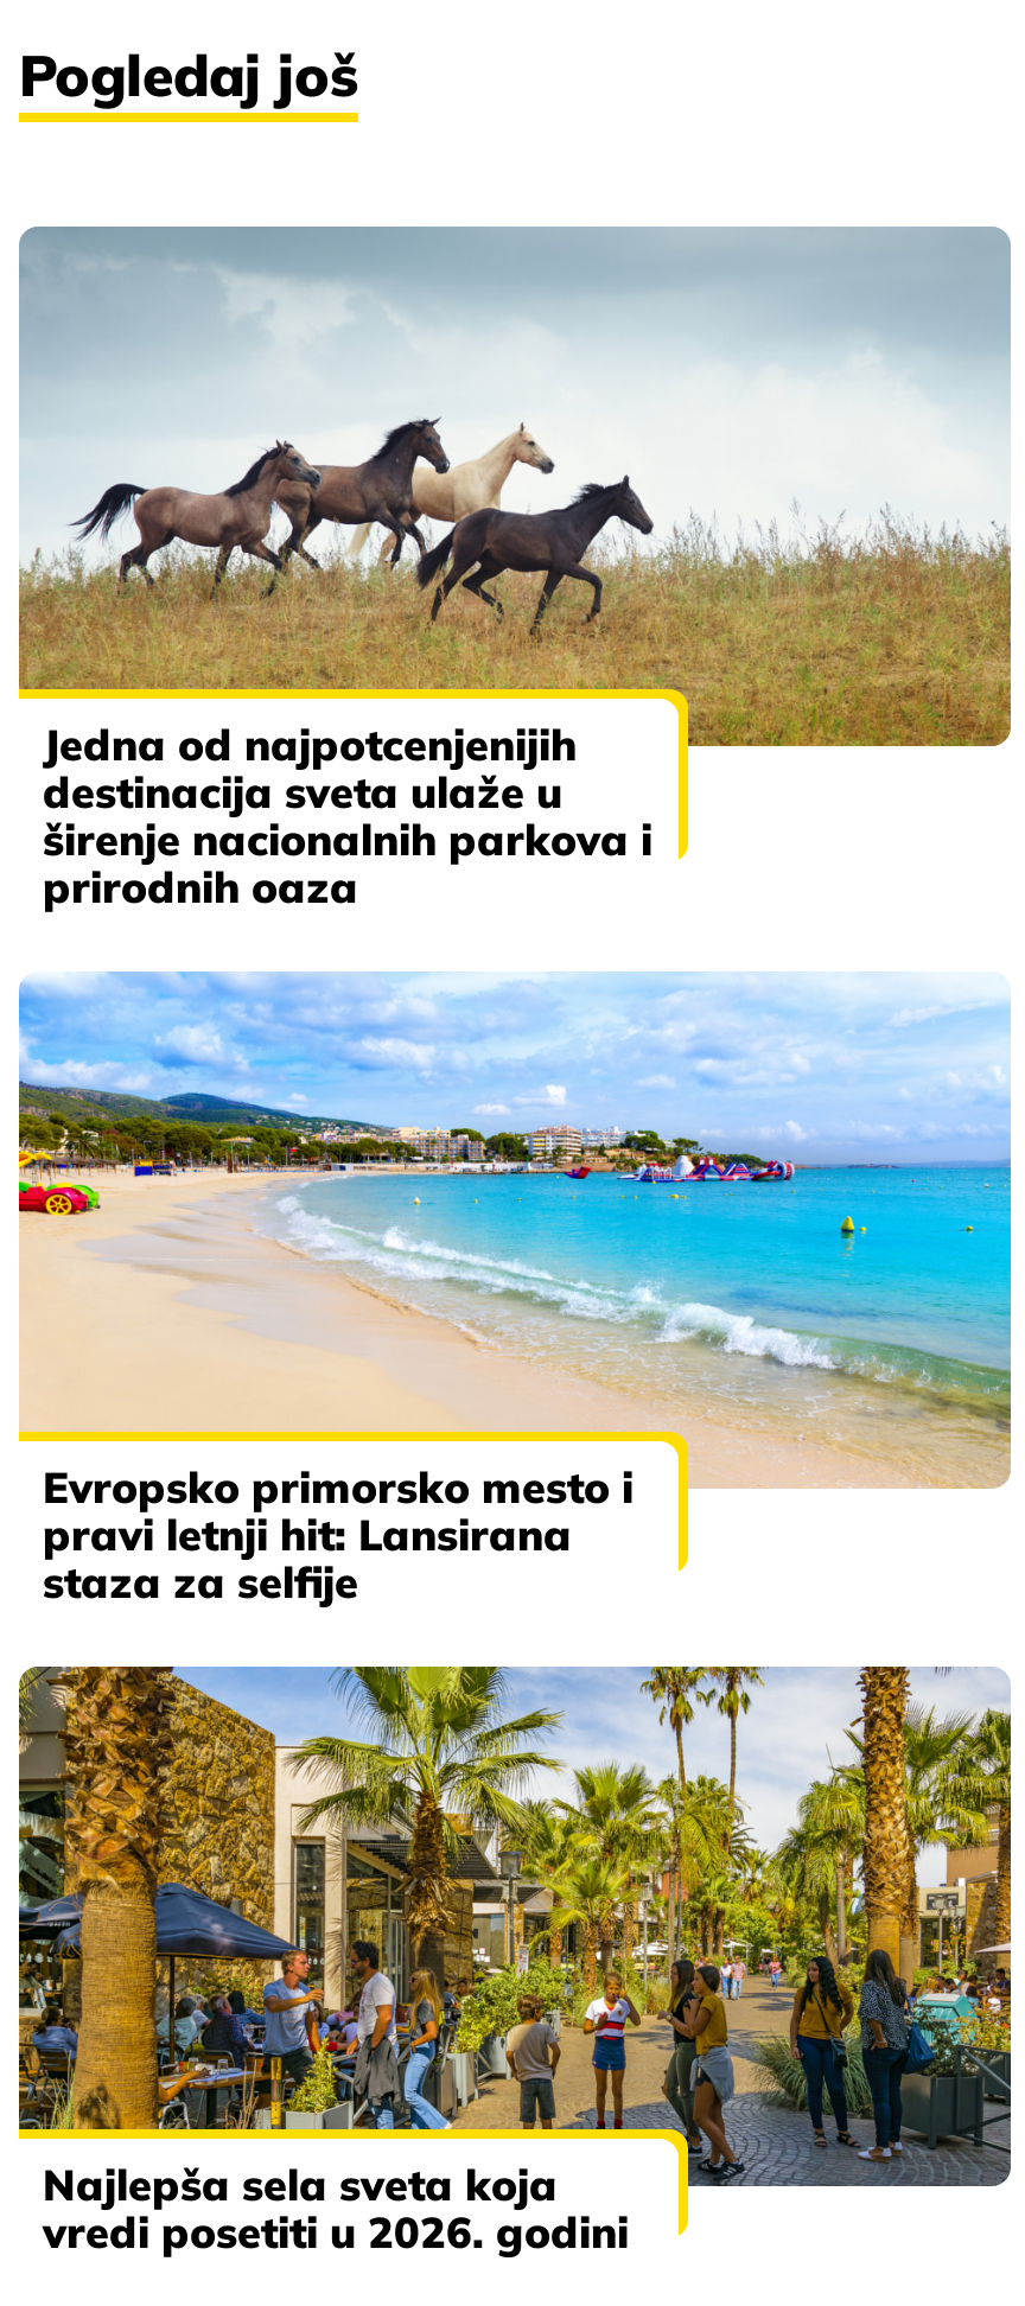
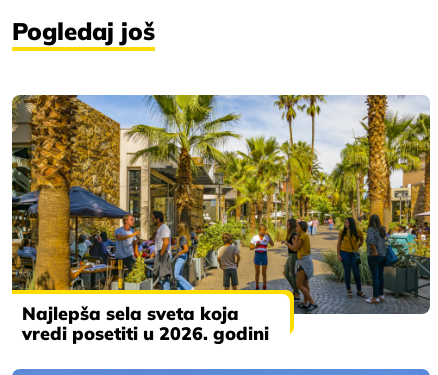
- [image]
- Jedna od najpotcenjenijih
- destinacija sveta ulaže u
- širenje nacionalnih parkova i
- prirodnih oaza

- [image]
- Evropsko primorsko mesto i
- pravi letnji hit: Lansirana
- staza za selfije
